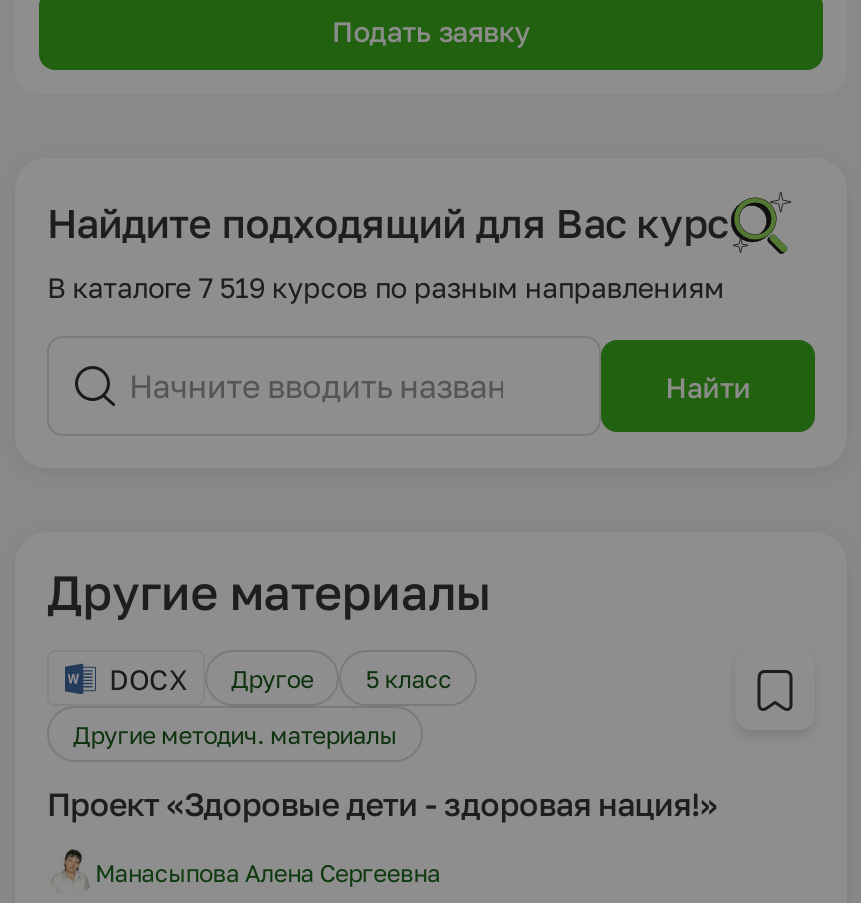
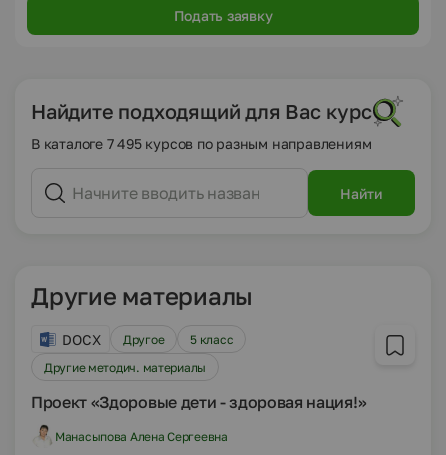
- В каталоге 7 519 курсов по разным направлениям
+ В каталоге 7 495 курсов по разным направлениям
